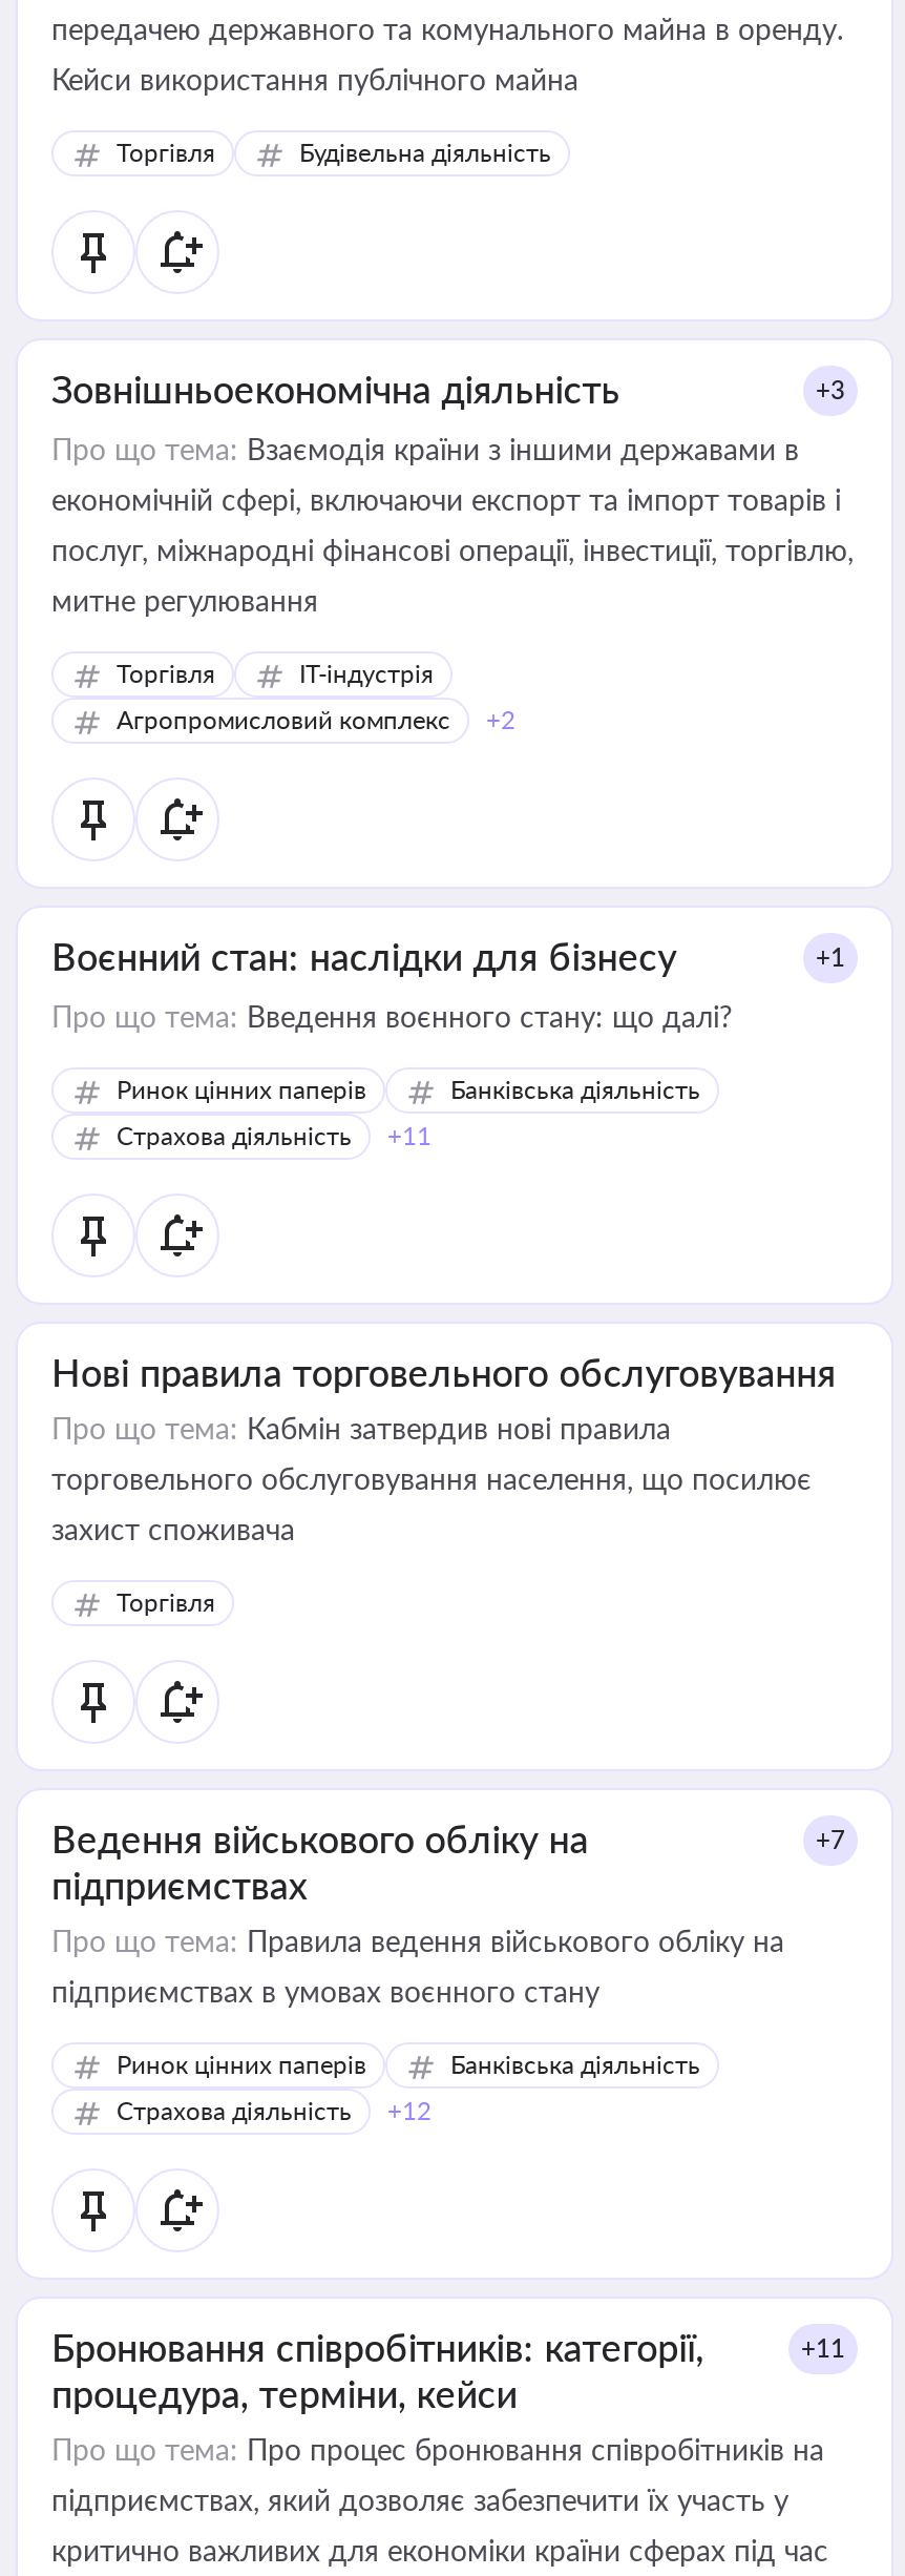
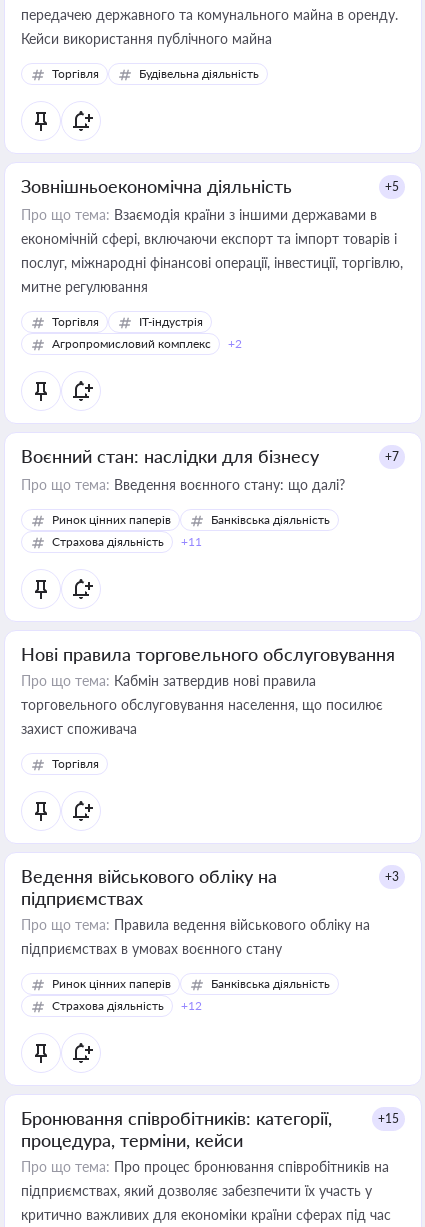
- +3
+ +5

- +1
+ +7

- +7
+ +3

- +11
+ +15
